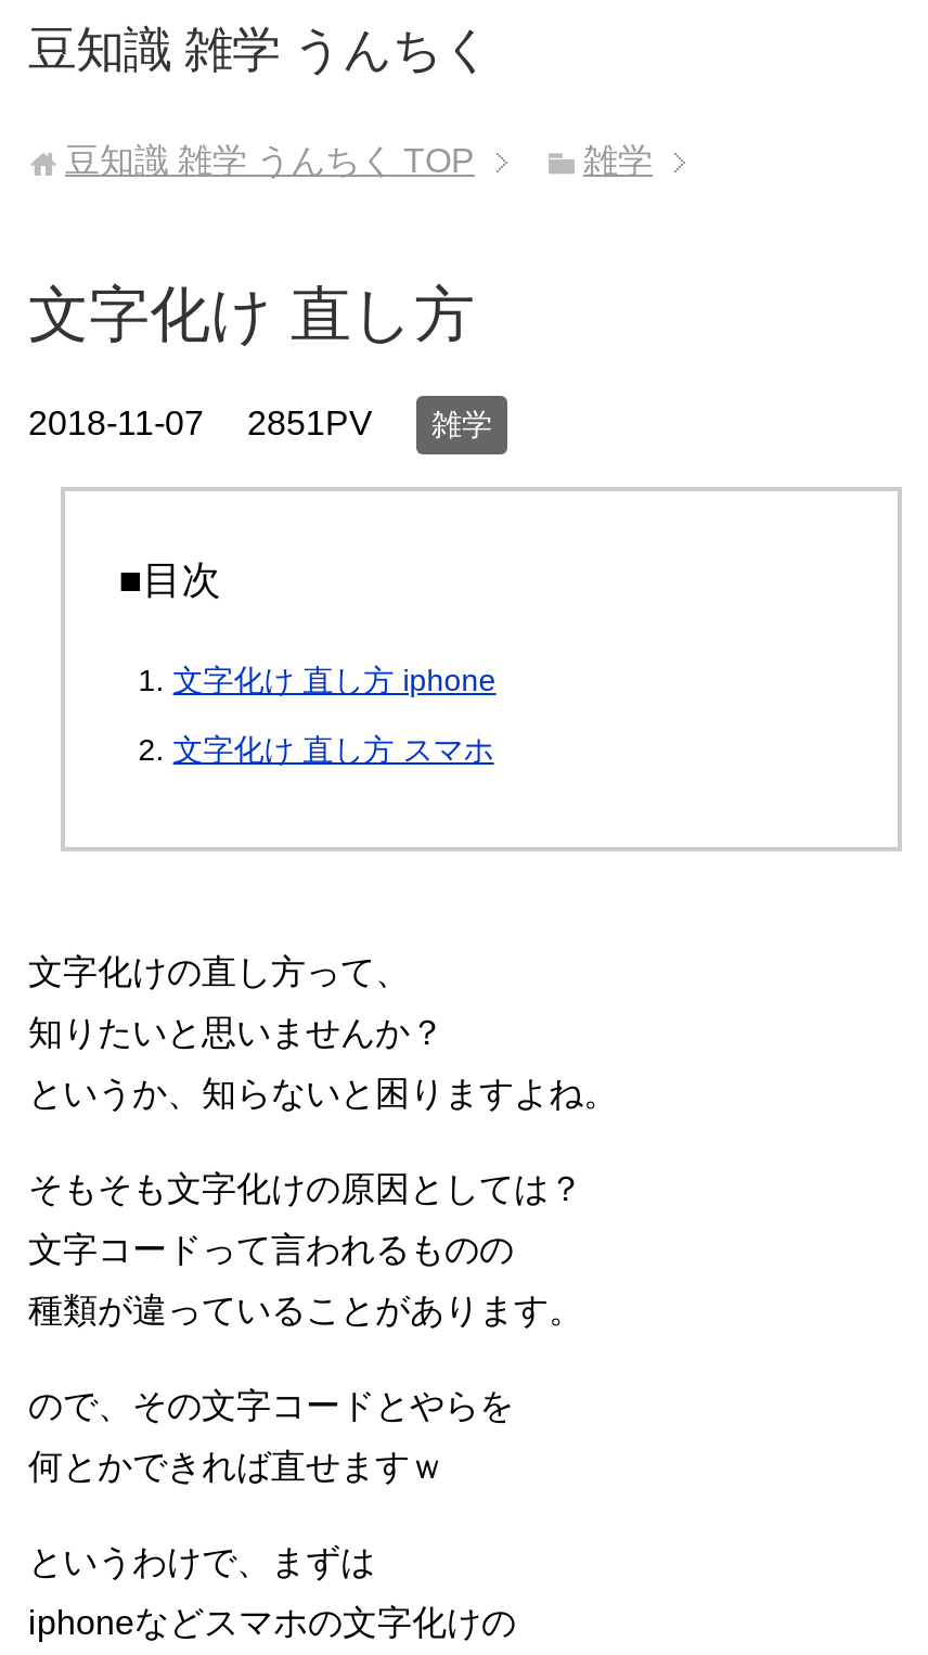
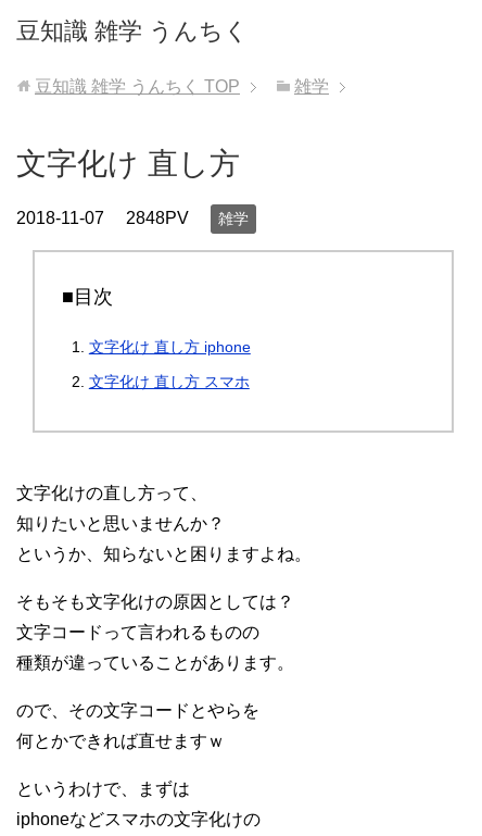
- 2018-11-07 2851PV 雑学
+ 2018-11-07 2848PV 雑学
